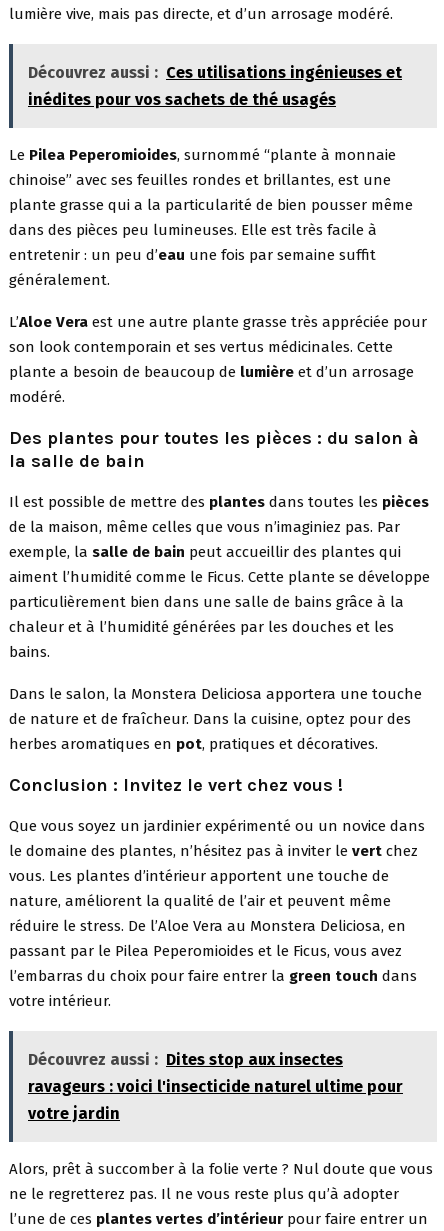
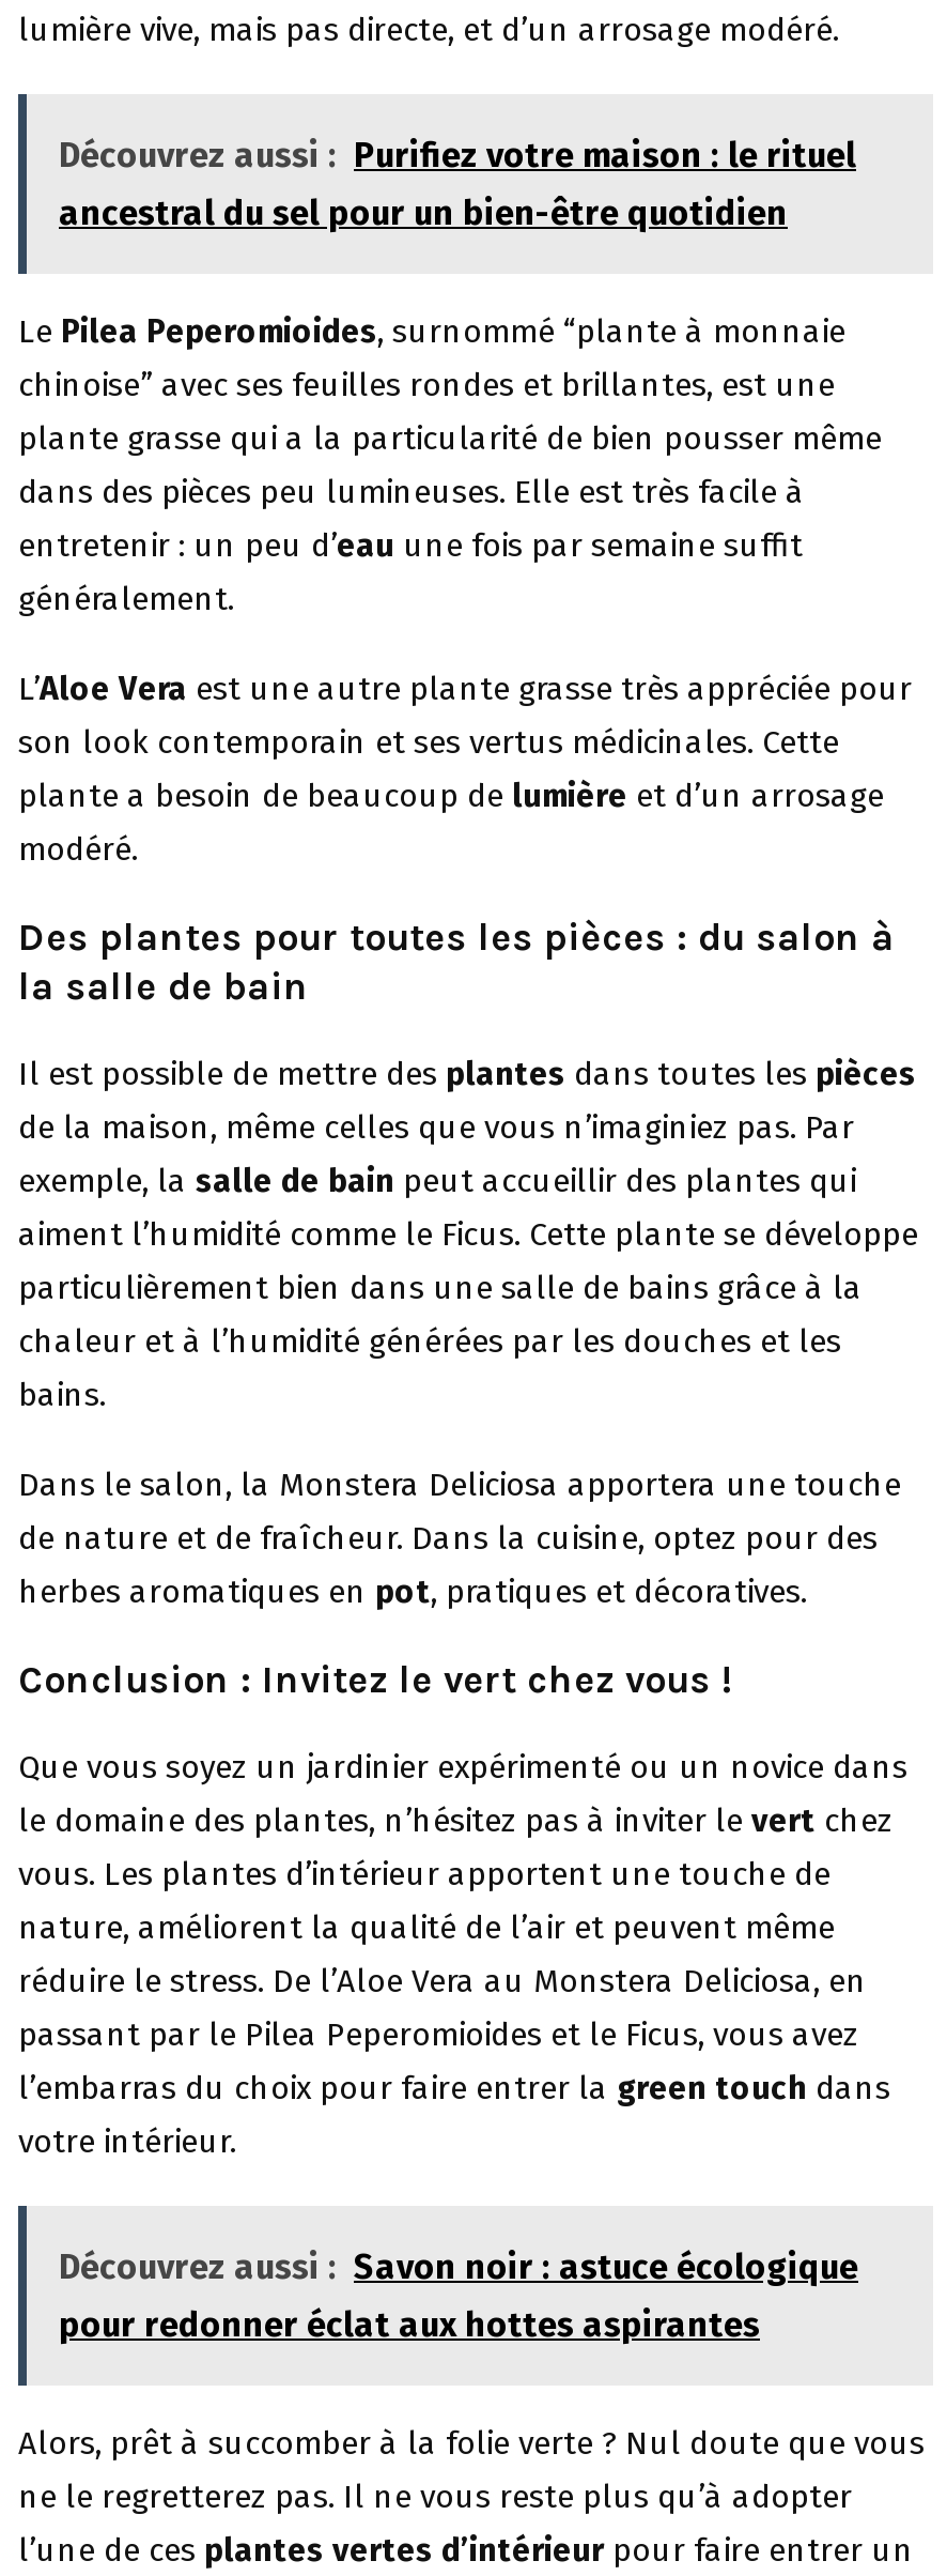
- Découvrez aussi : Ces utilisations ingénieuses et
- inédites pour vos sachets de thé usagés
+ Découvrez aussi : Purifiez votre maison : le rituel
+ ancestral du sel pour un bien-être quotidien

- Découvrez aussi : Dites stop aux insectes
- ravageurs : voici l'insecticide naturel ultime pour
- votre jardin
+ Découvrez aussi : Savon noir : astuce écologique
+ pour redonner éclat aux hottes aspirantes
